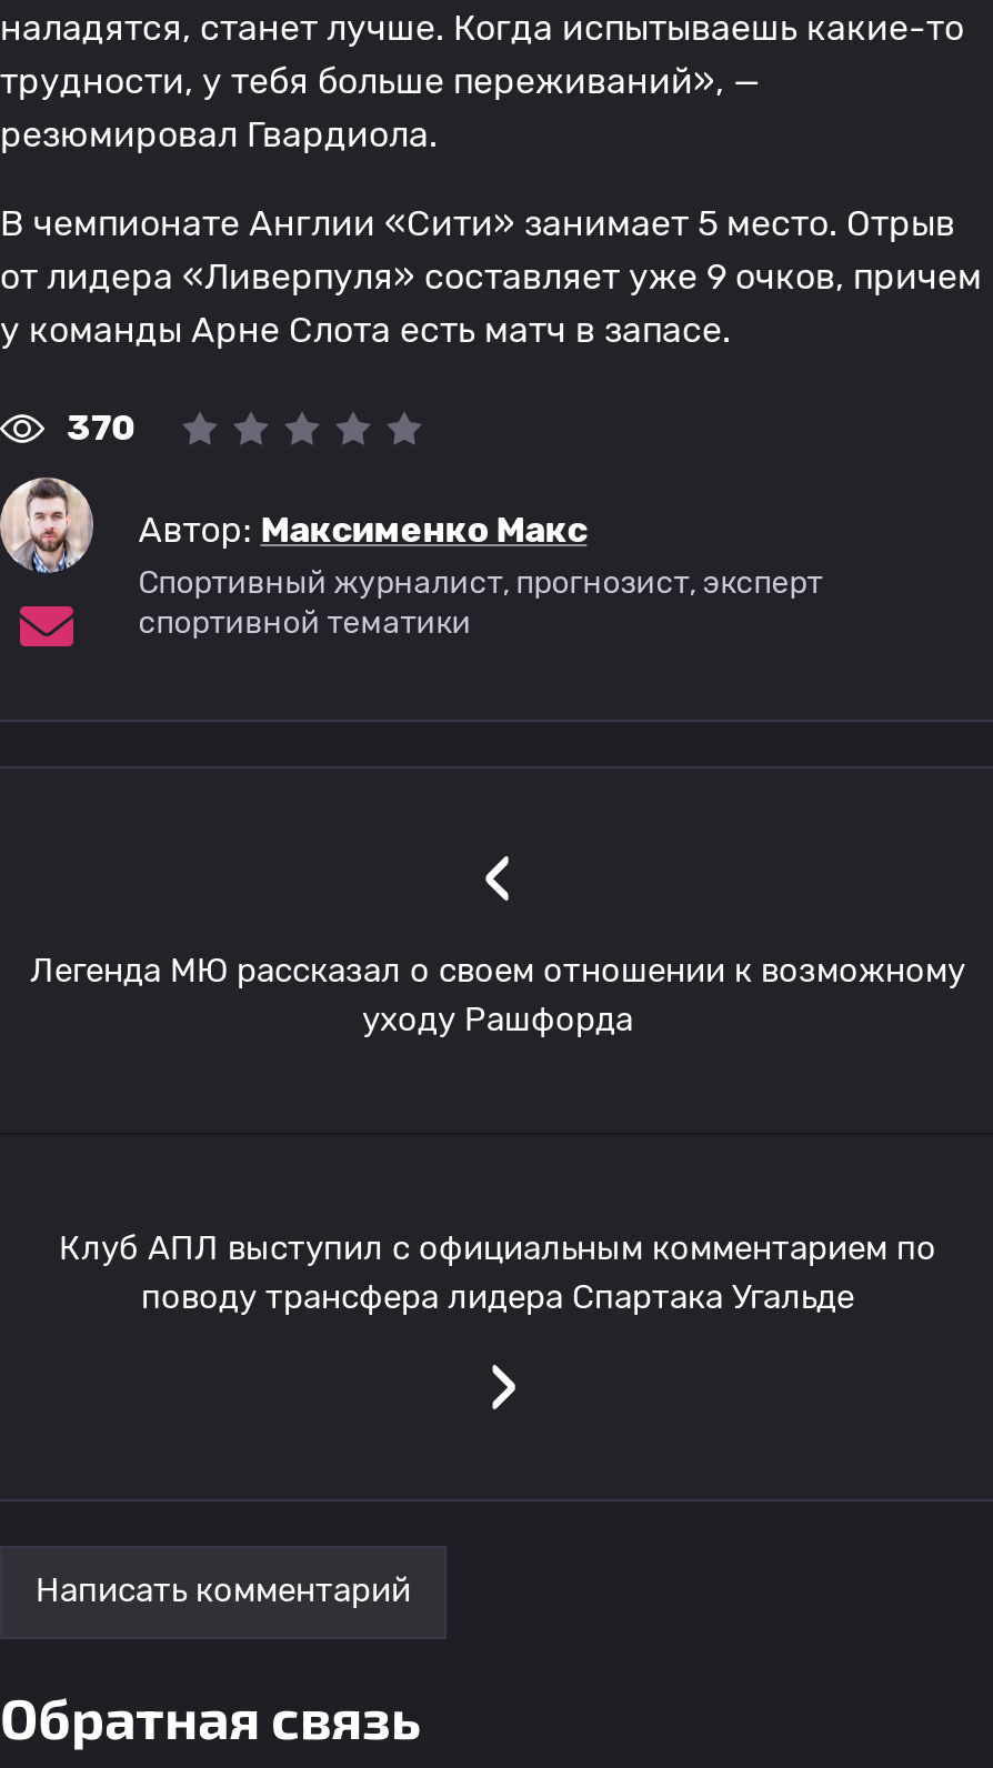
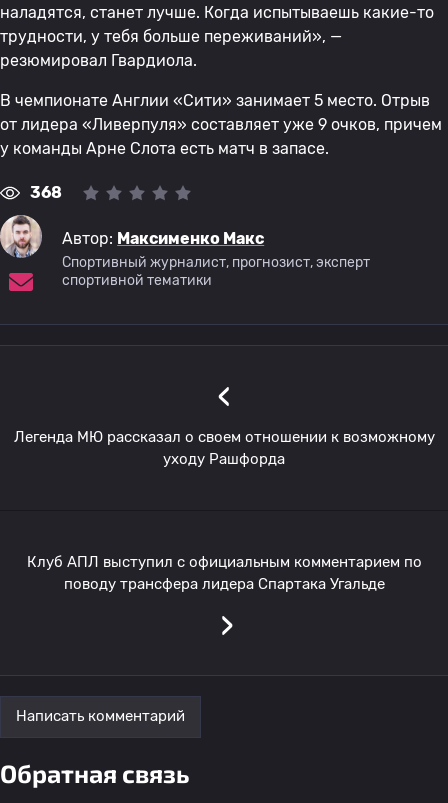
- 370
+ 368
